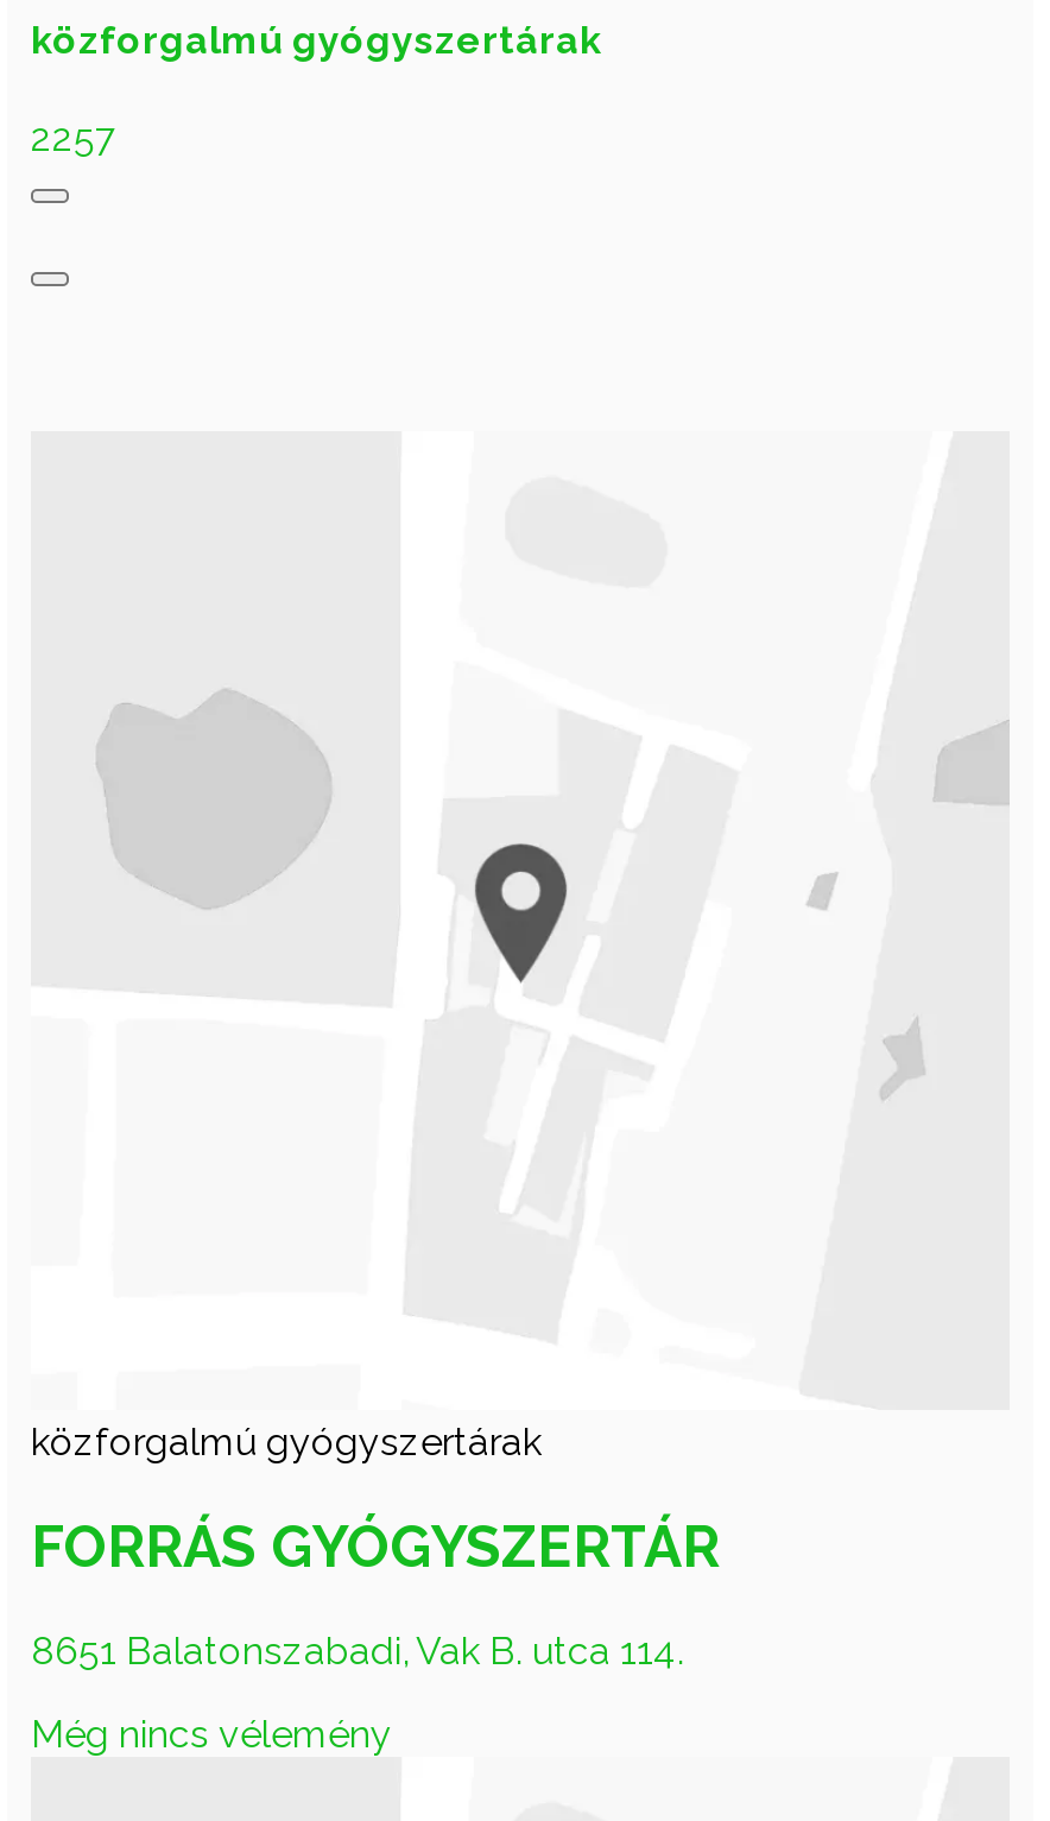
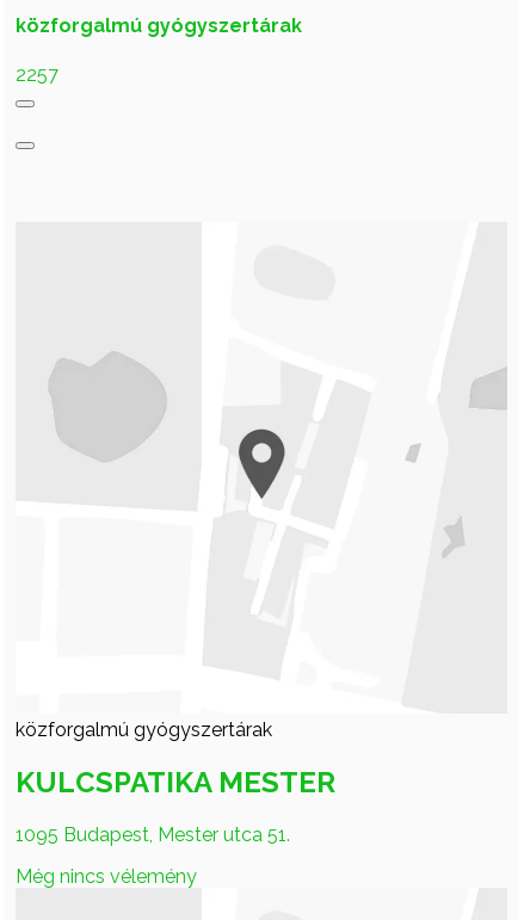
- FORRÁS GYÓGYSZERTÁR
+ KULCSPATIKA MESTER

- 8651 Balatonszabadi, Vak B. utca 114.
+ 1095 Budapest, Mester utca 51.
